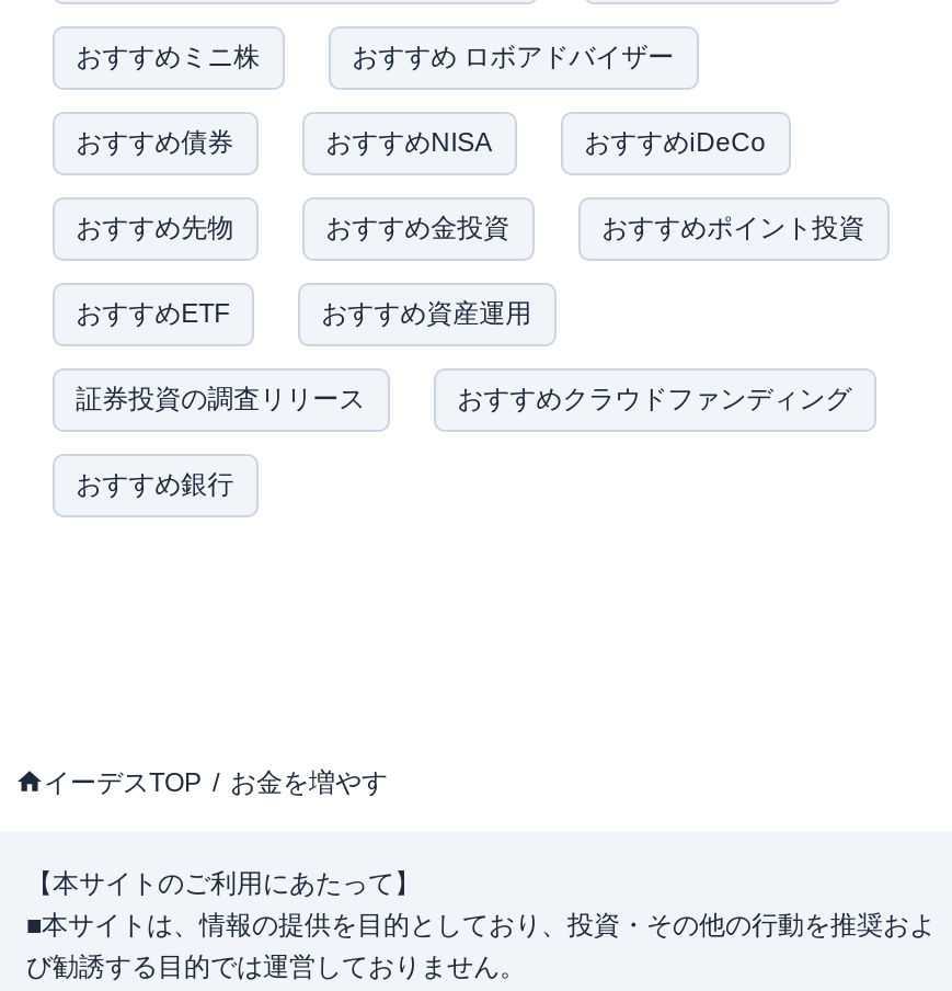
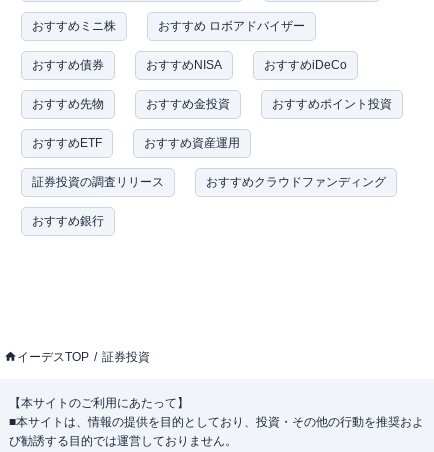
- お金を増やす
+ 証券投資
